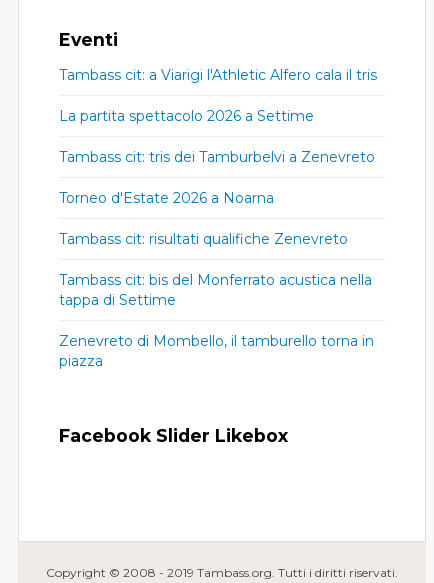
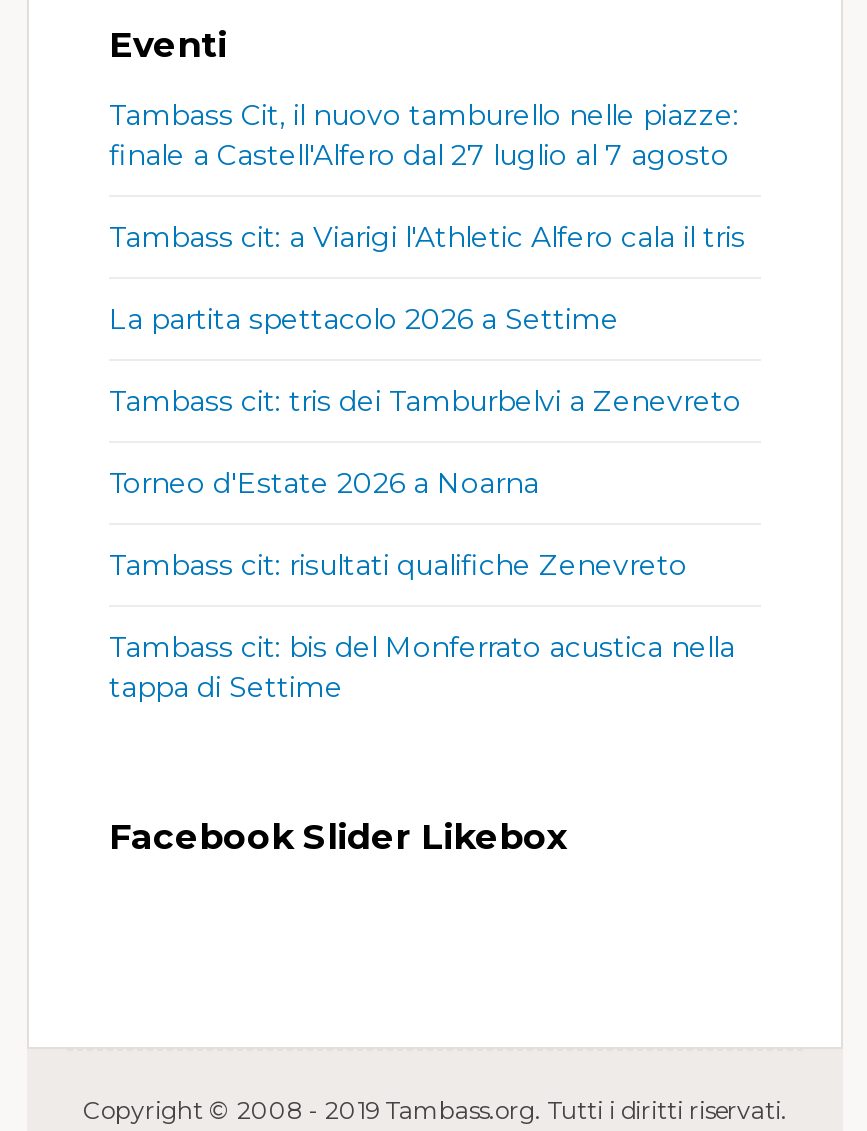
+ Tambass Cit, il nuovo tamburello nelle piazze:
+ finale a Castell'Alfero dal 27 luglio al 7 agosto

moved down: Tambass cit: a Viarigi l'Athletic Alfero cala il tris | La partita spettacolo 2026 a Settime | Tambass cit: tris dei Tamburbelvi a Zenevreto | Torneo d'Estate 2026 a Noarna | Tambass cit: risultati qualifiche Zenevreto | Tambass cit: bis del Monferrato acustica nella | tappa di Settime

- Zenevreto di Mombello, il tamburello torna in
- piazza
